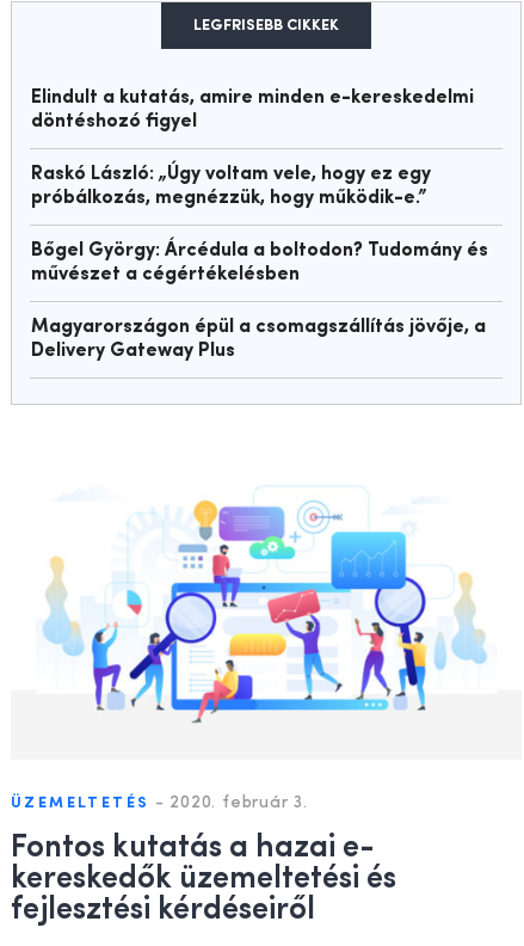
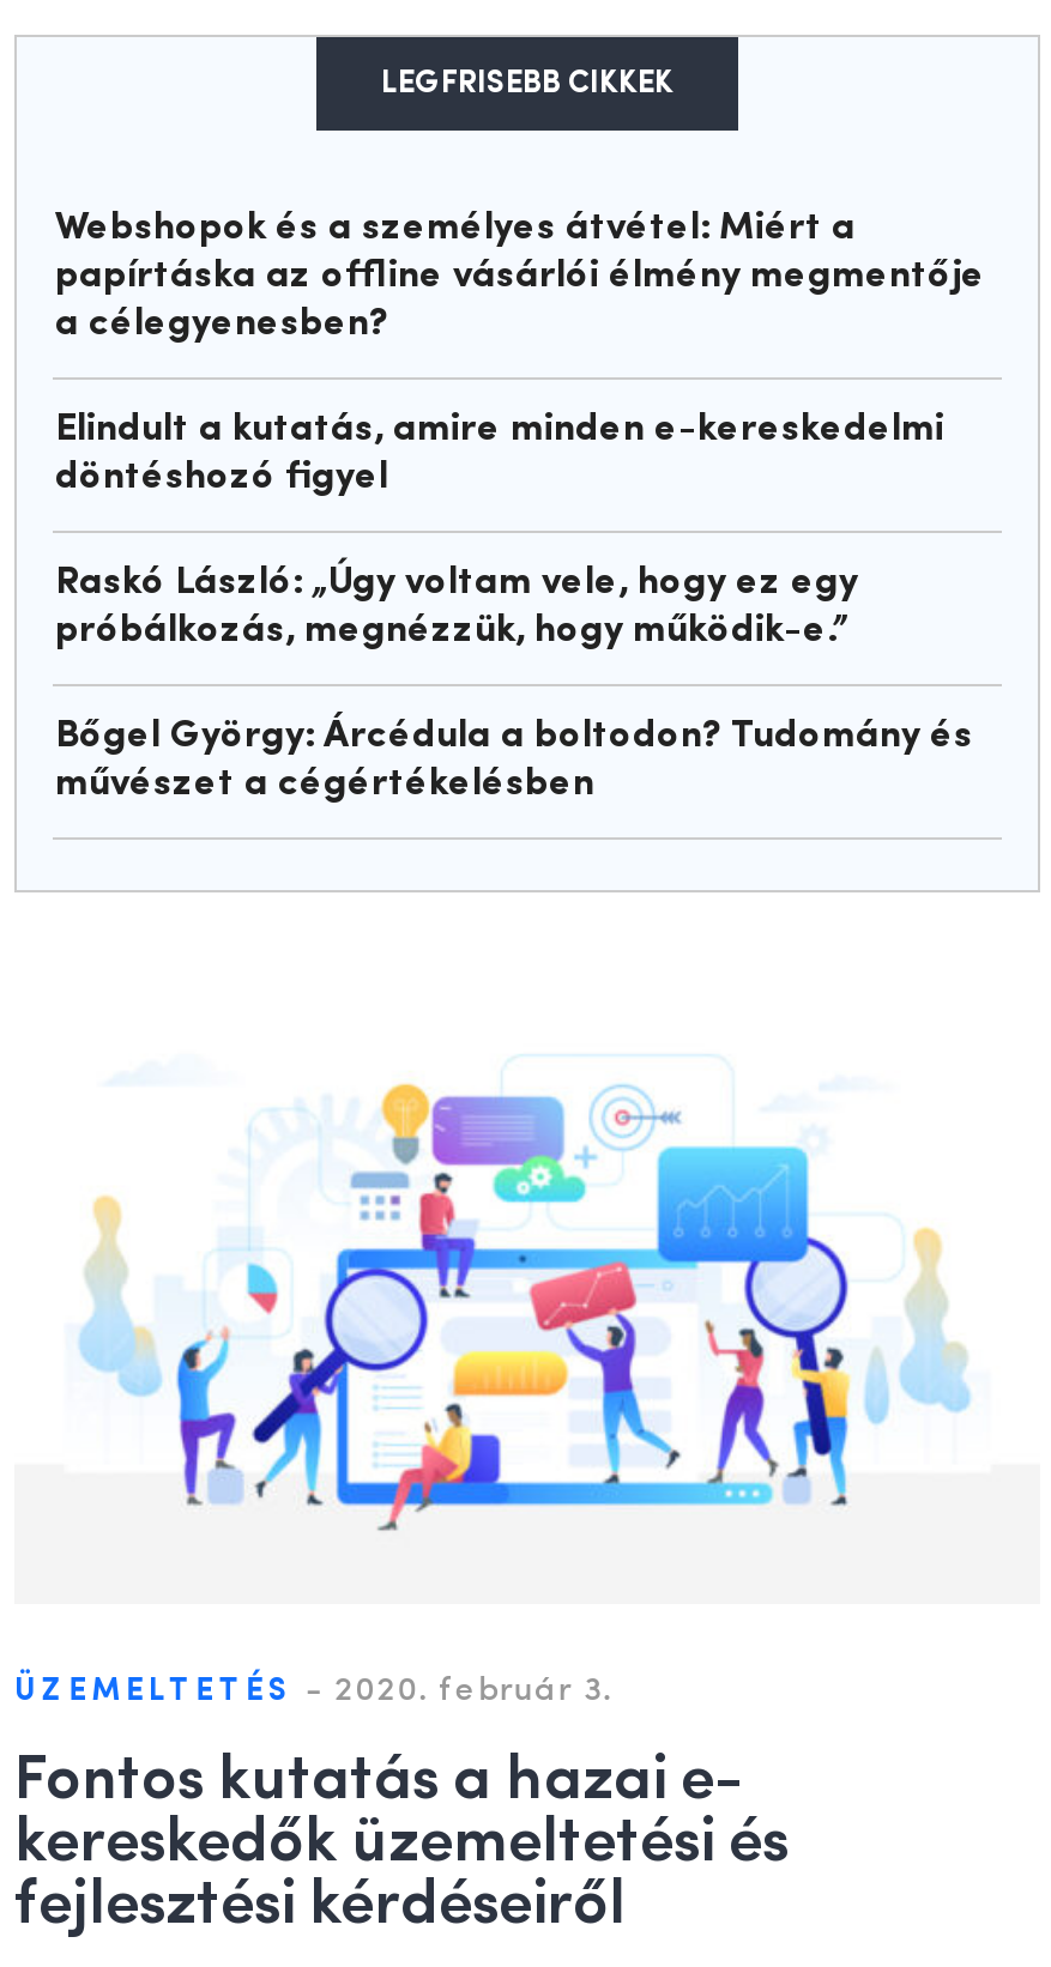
+ Webshopok és a személyes átvétel: Miért a
+ papírtáska az offline vásárlói élmény megmentője
+ a célegyenesben?

moved down: Elindult a kutatás, amire minden e-kereskedelmi | döntéshozó figyel | Raskó László: „Úgy voltam vele, hogy ez egy | próbálkozás, megnézzük, hogy működik-e.” | Bőgel György: Árcédula a boltodon? Tudomány és | művészet a cégértékelésben

- Magyarországon épül a csomagszállítás jövője, a
- Delivery Gateway Plus
